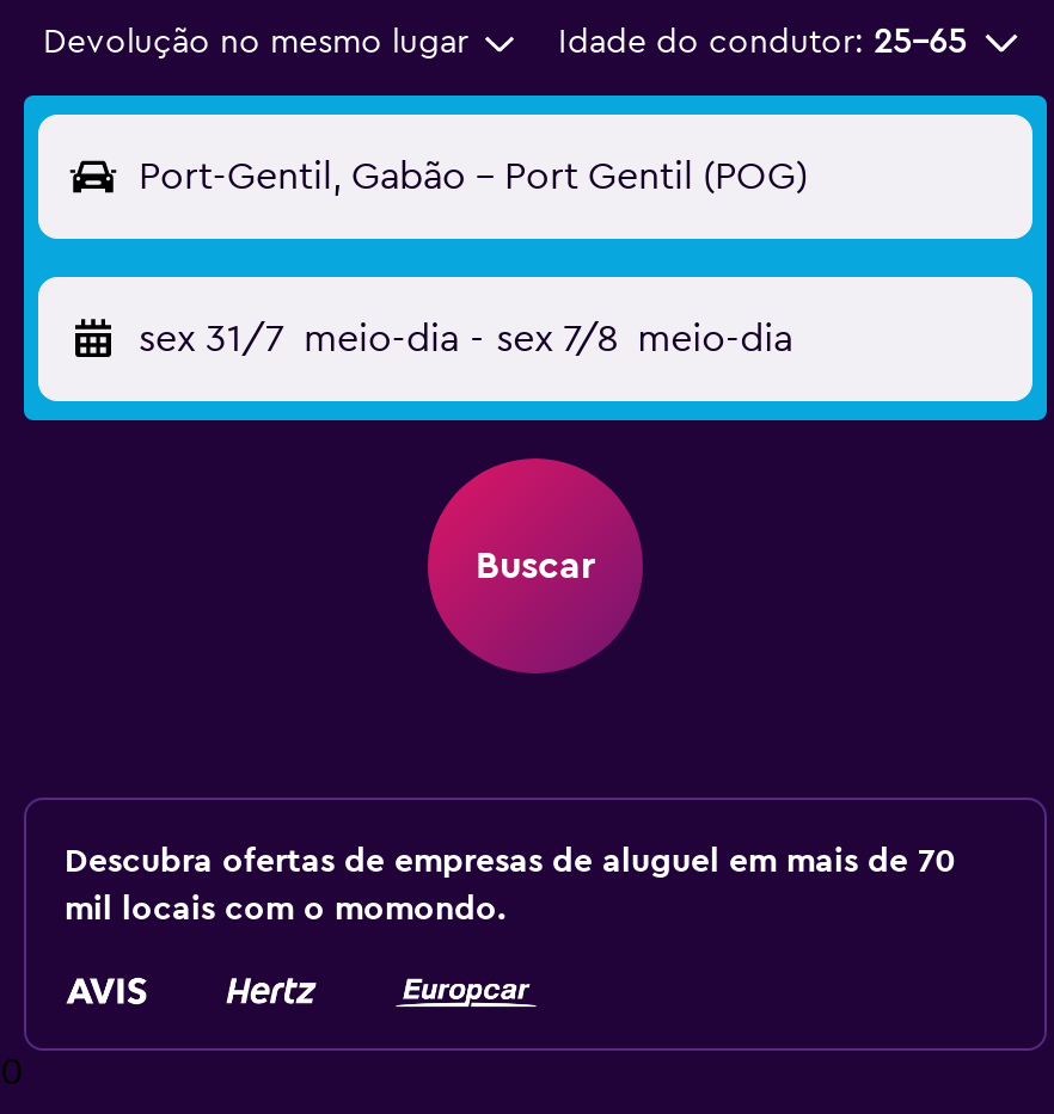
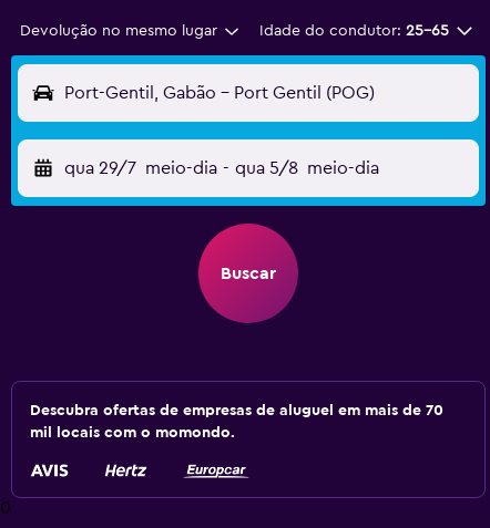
- sex 31/7 meio-dia - sex 7/8 meio-dia
+ qua 29/7 meio-dia - qua 5/8 meio-dia
